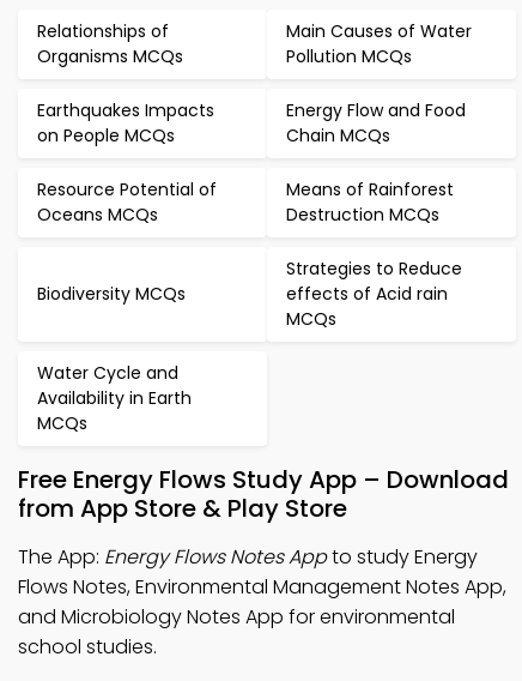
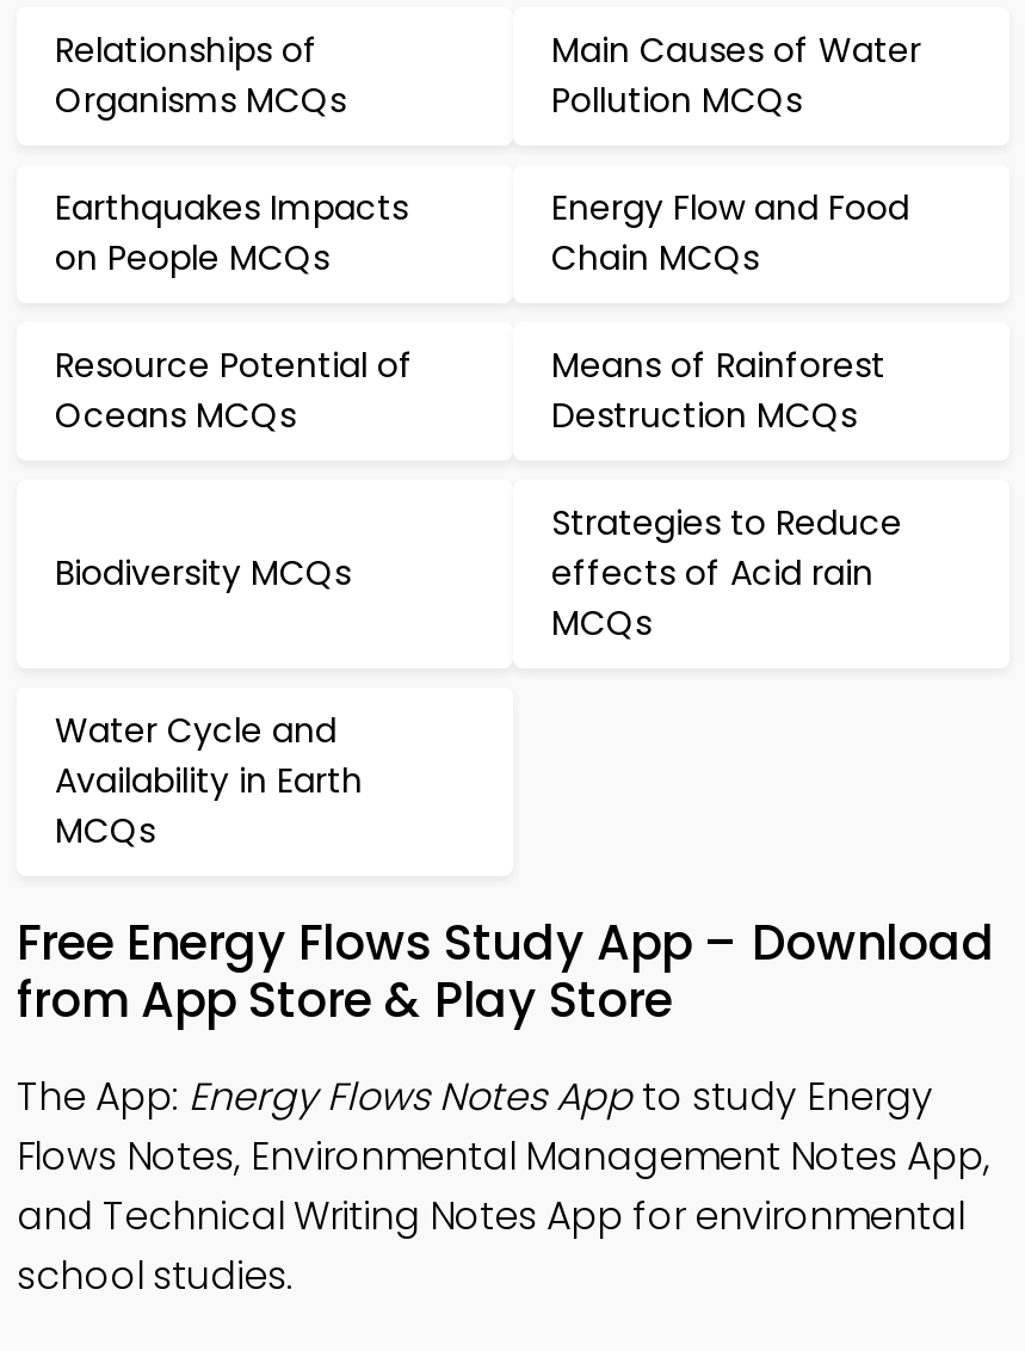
- and Microbiology Notes App for environmental
+ and Technical Writing Notes App for environmental
